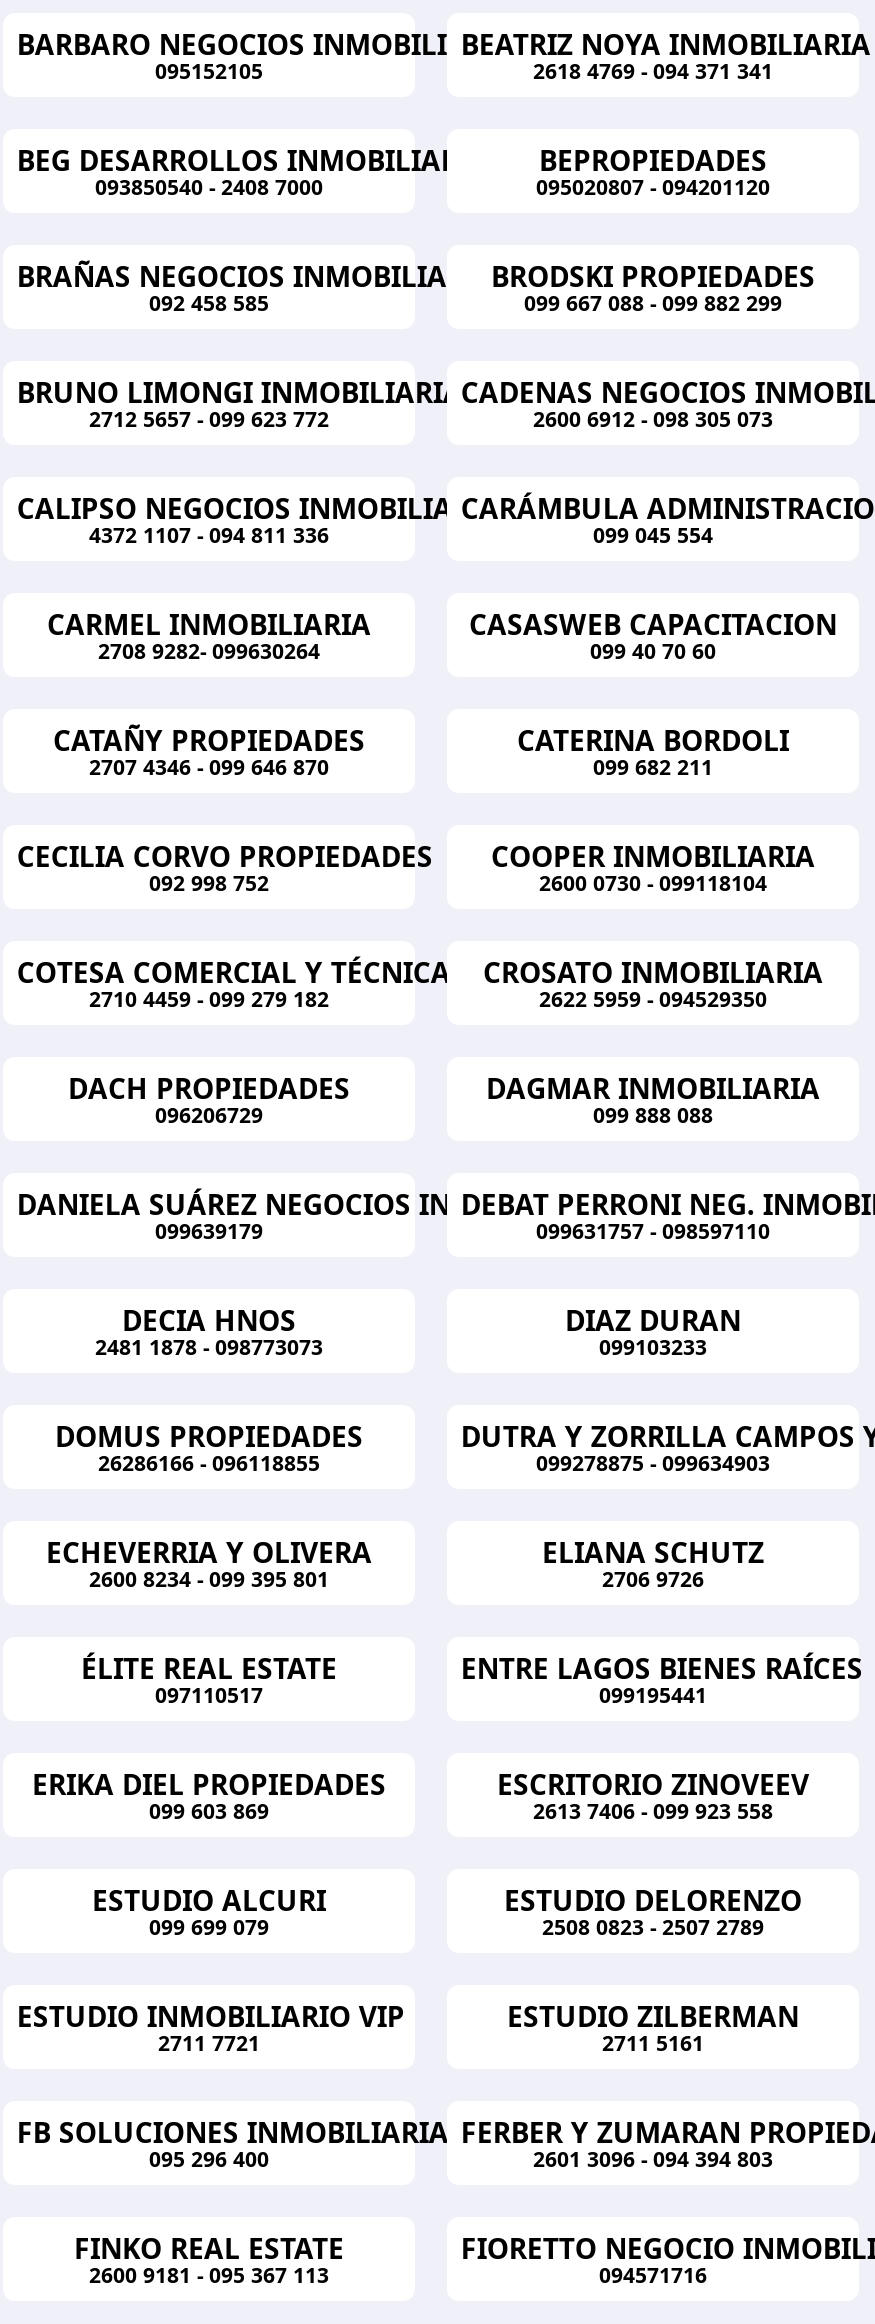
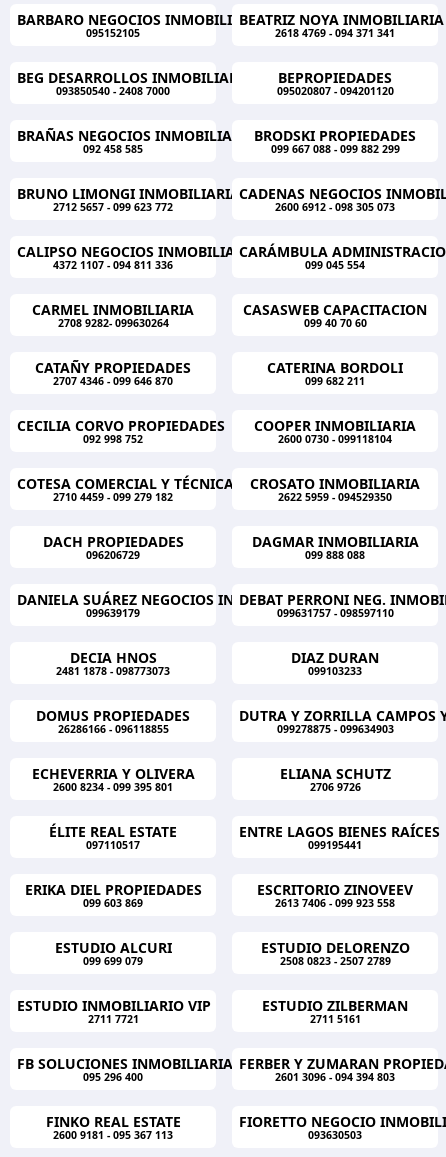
- 094571716
+ 093630503
